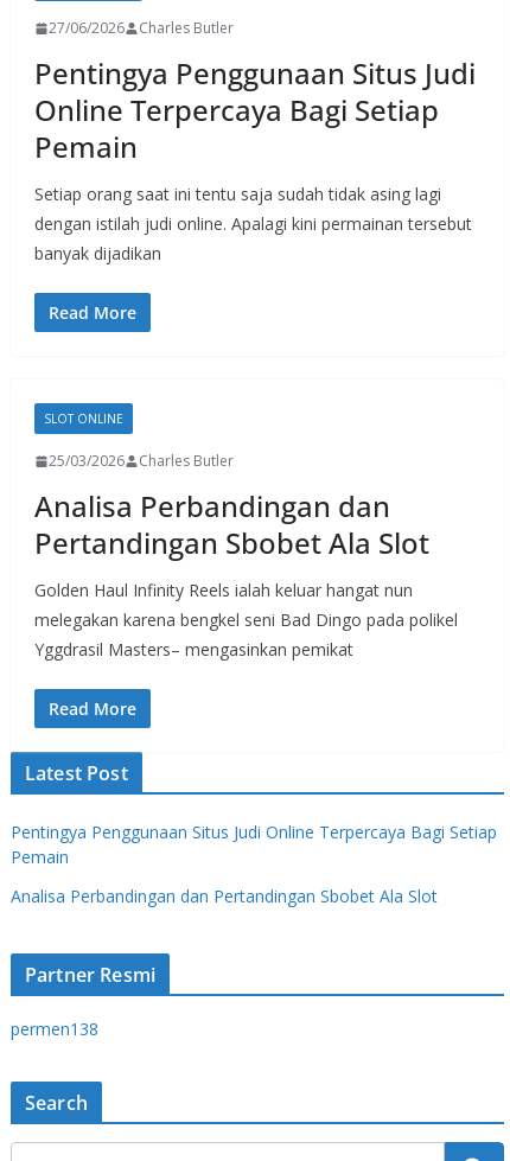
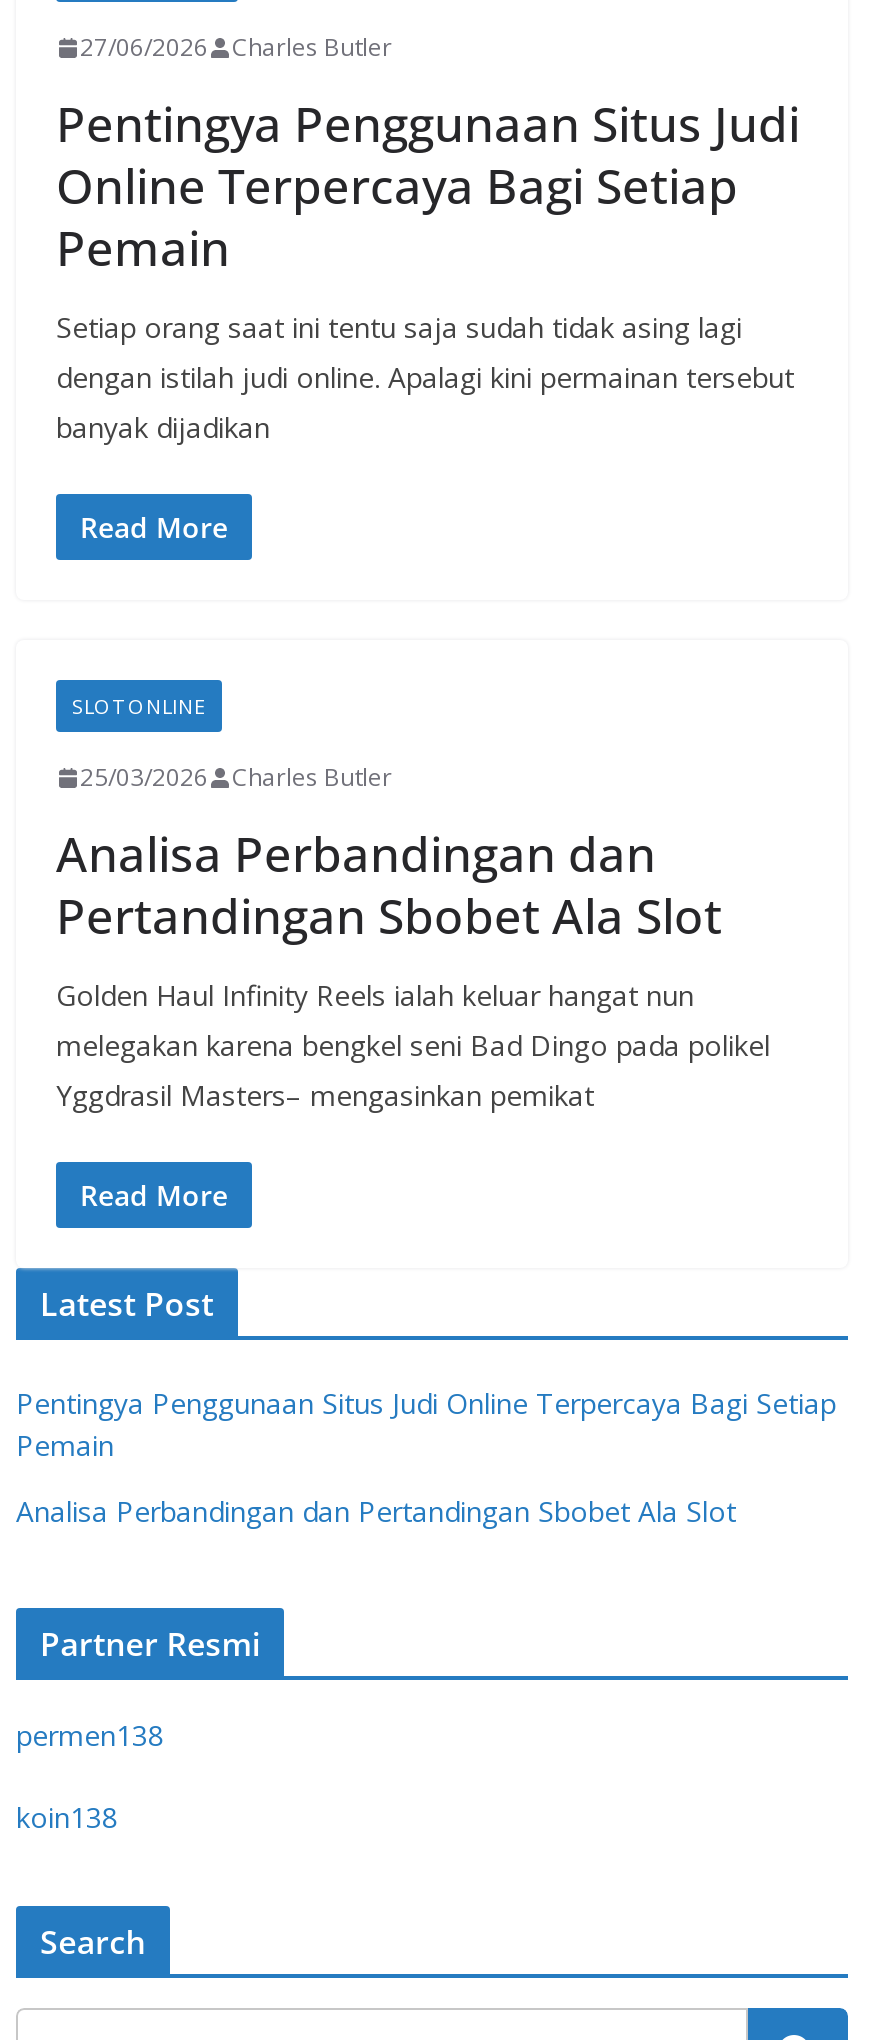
+ koin138
